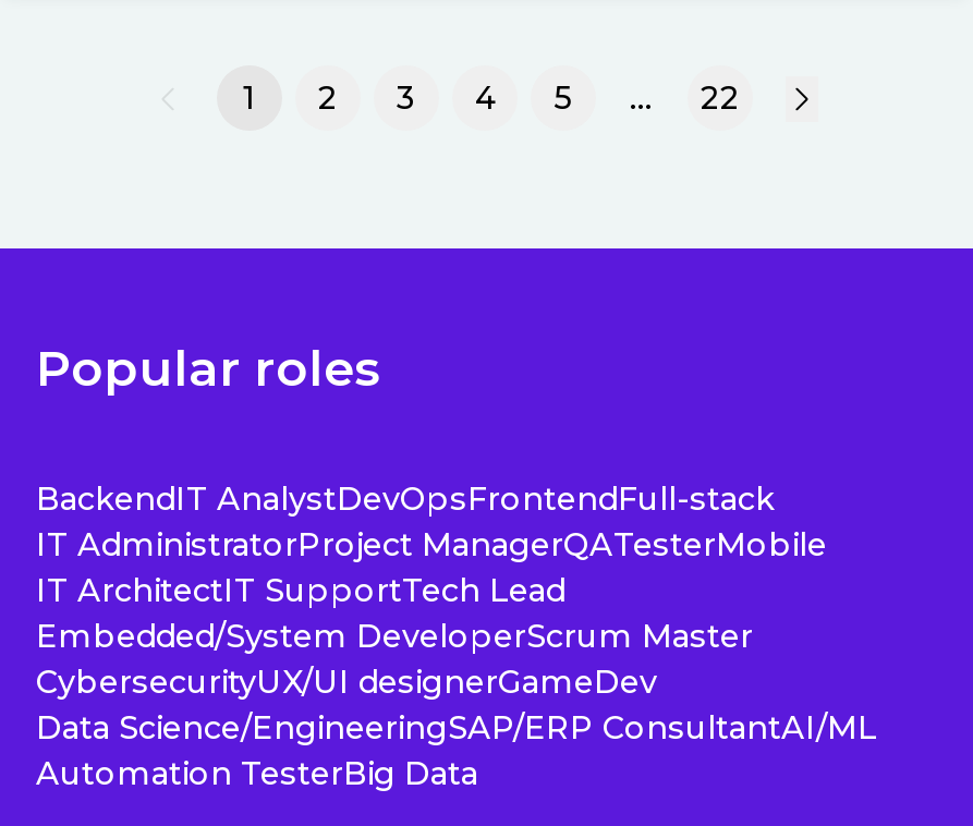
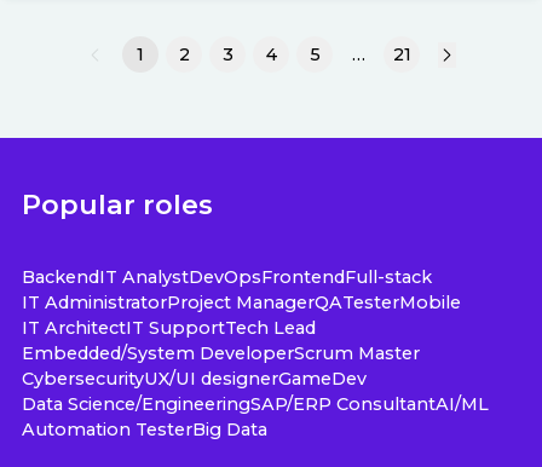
- 22
+ 21
